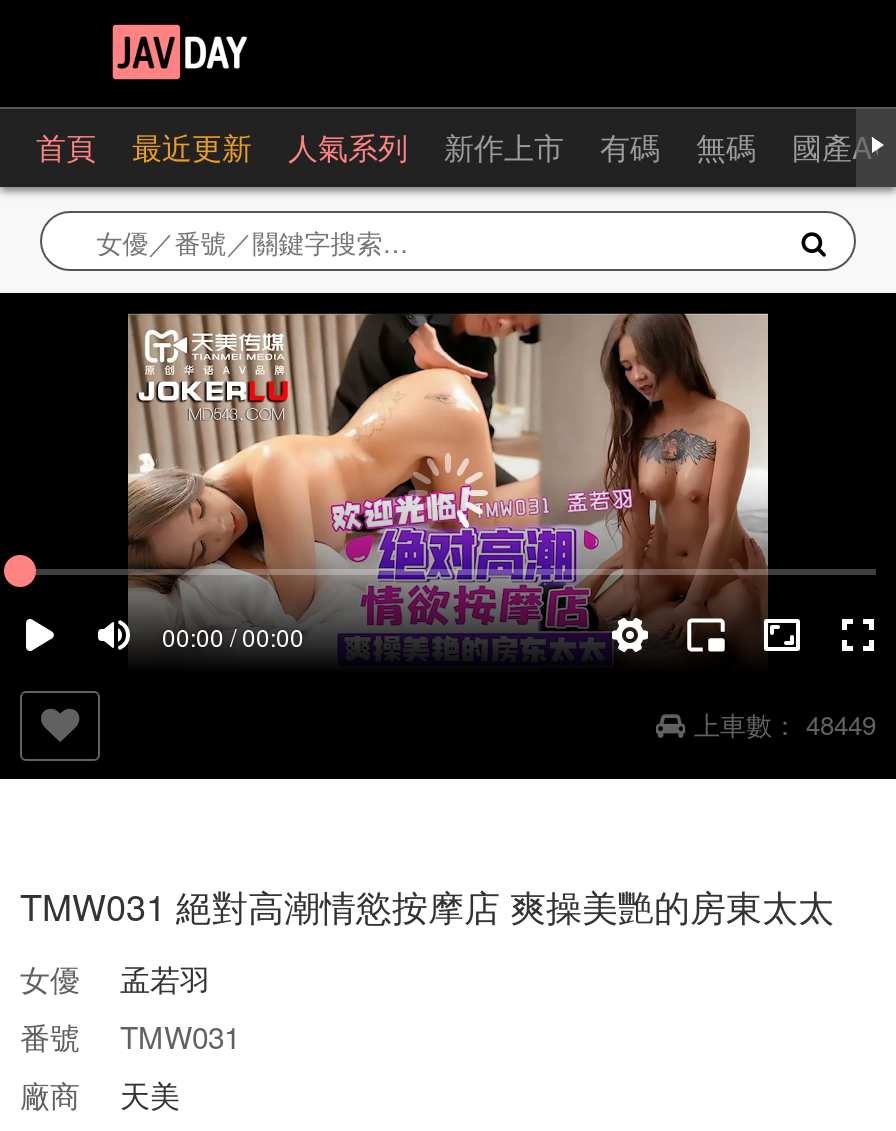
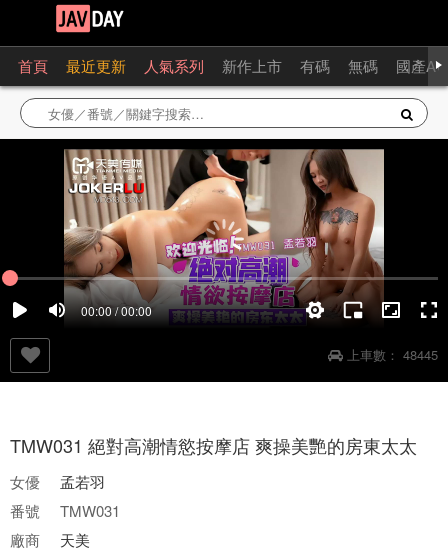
- 上車數： 48449
+ 上車數： 48445
